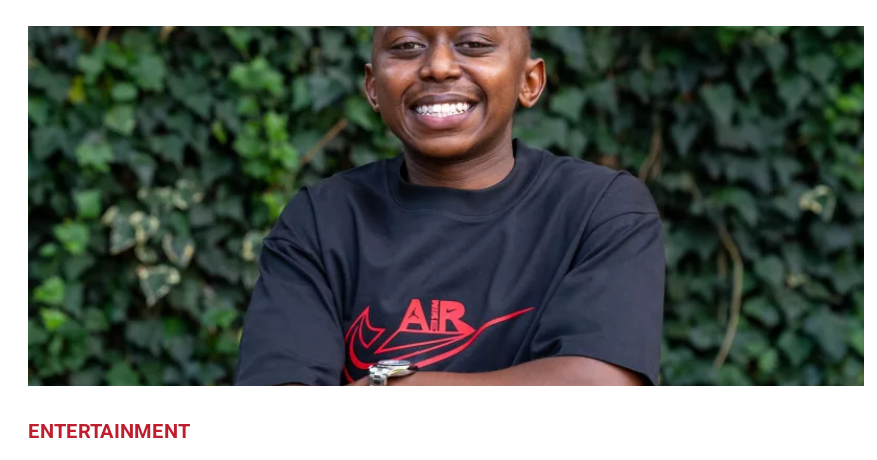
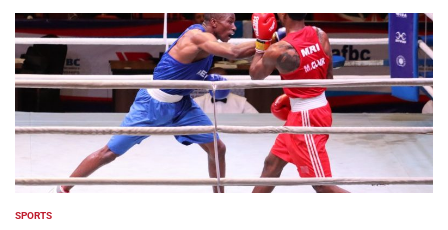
- [image]
- ENTERTAINMENT
+ [image]
+ SPORTS
